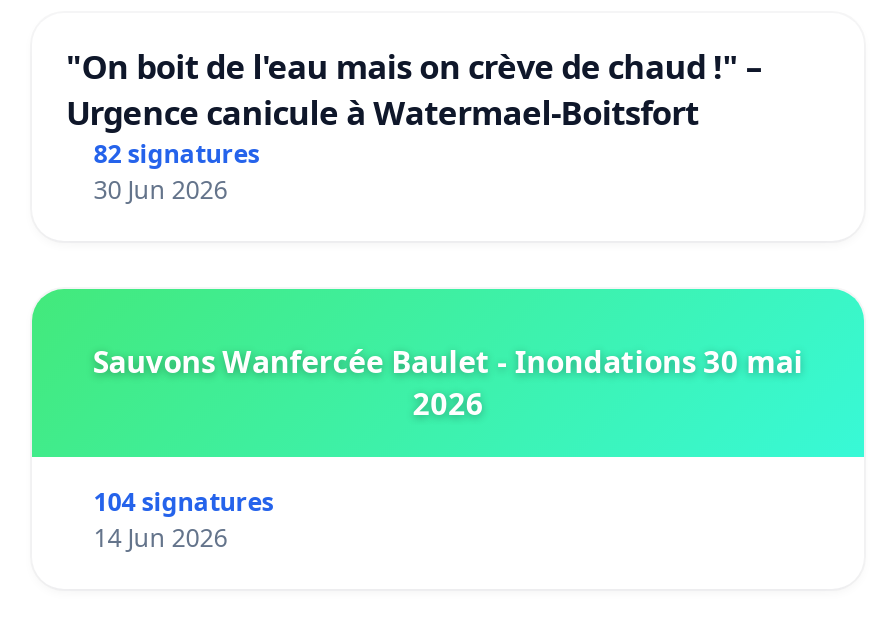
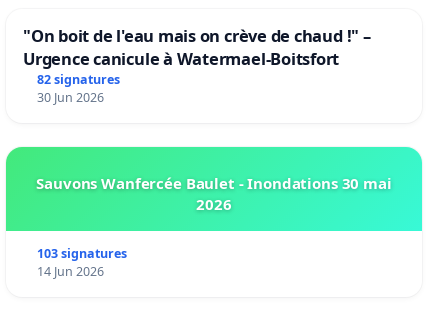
- 104 signatures
+ 103 signatures
